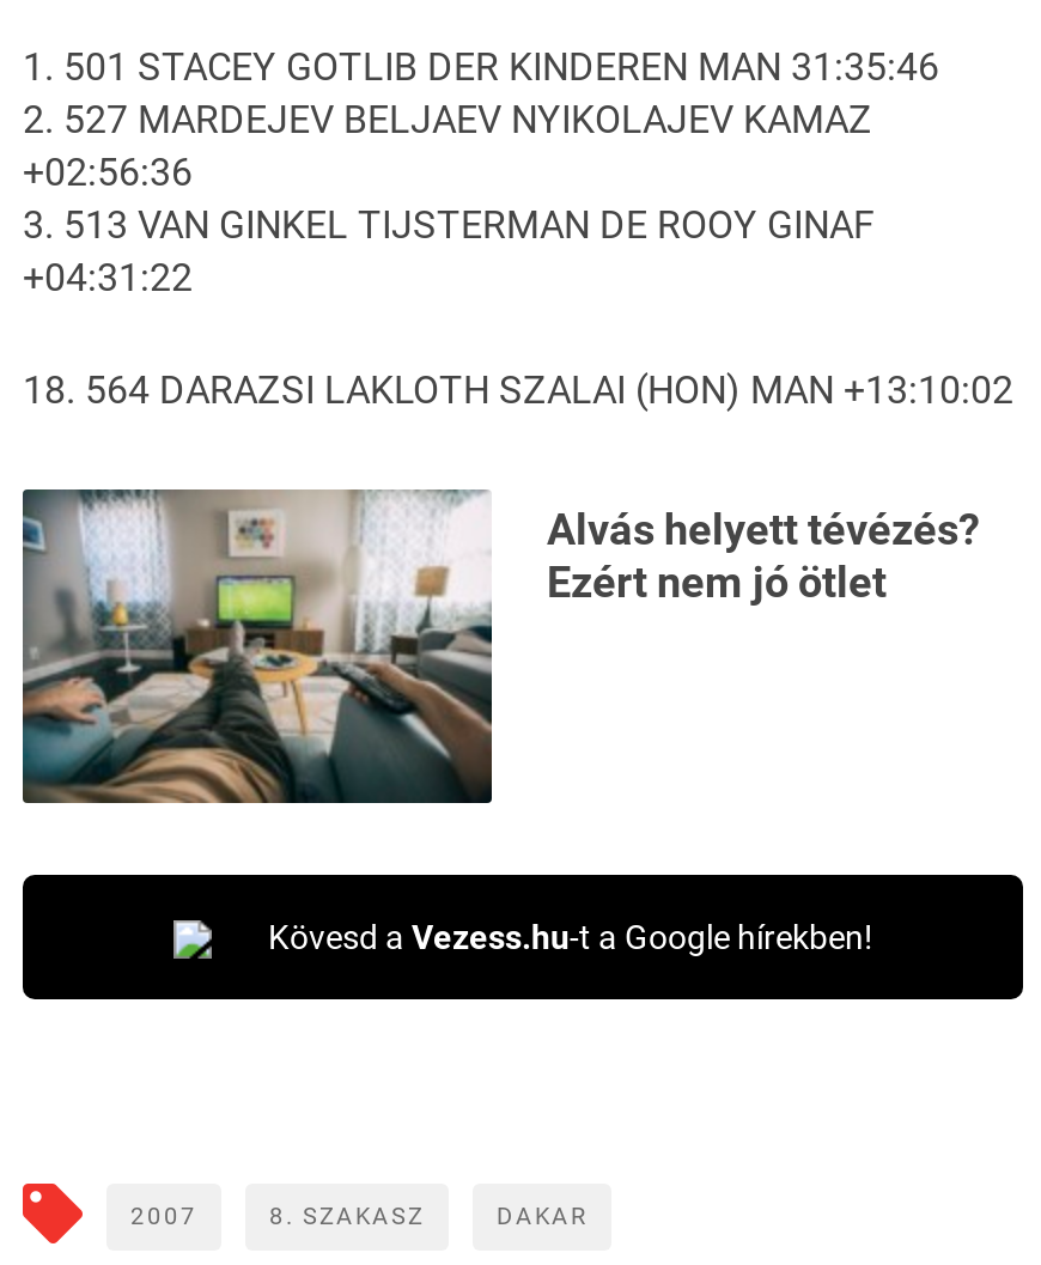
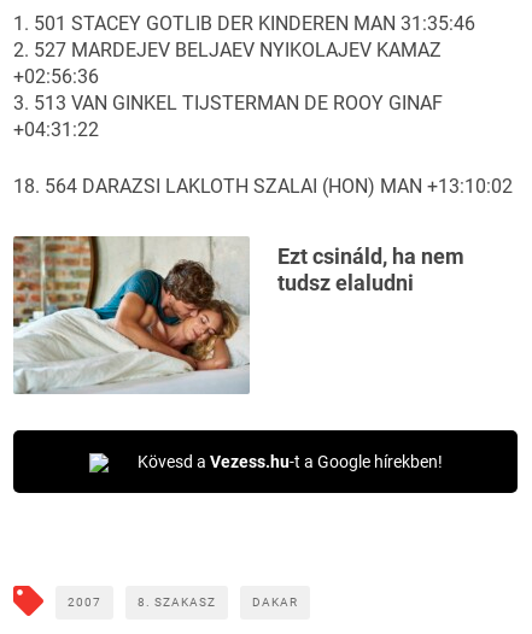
- [image]
- Alvás helyett tévézés?
- Ezért nem jó ötlet
+ [image]
+ Ezt csináld, ha nem
+ tudsz elaludni
